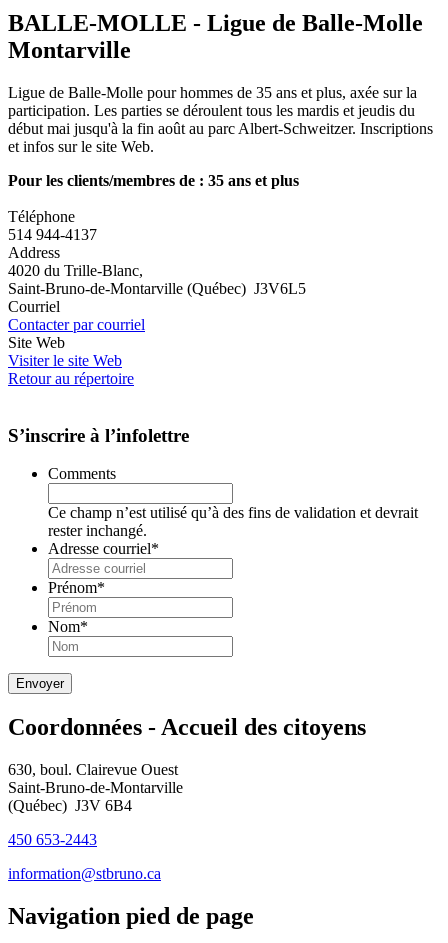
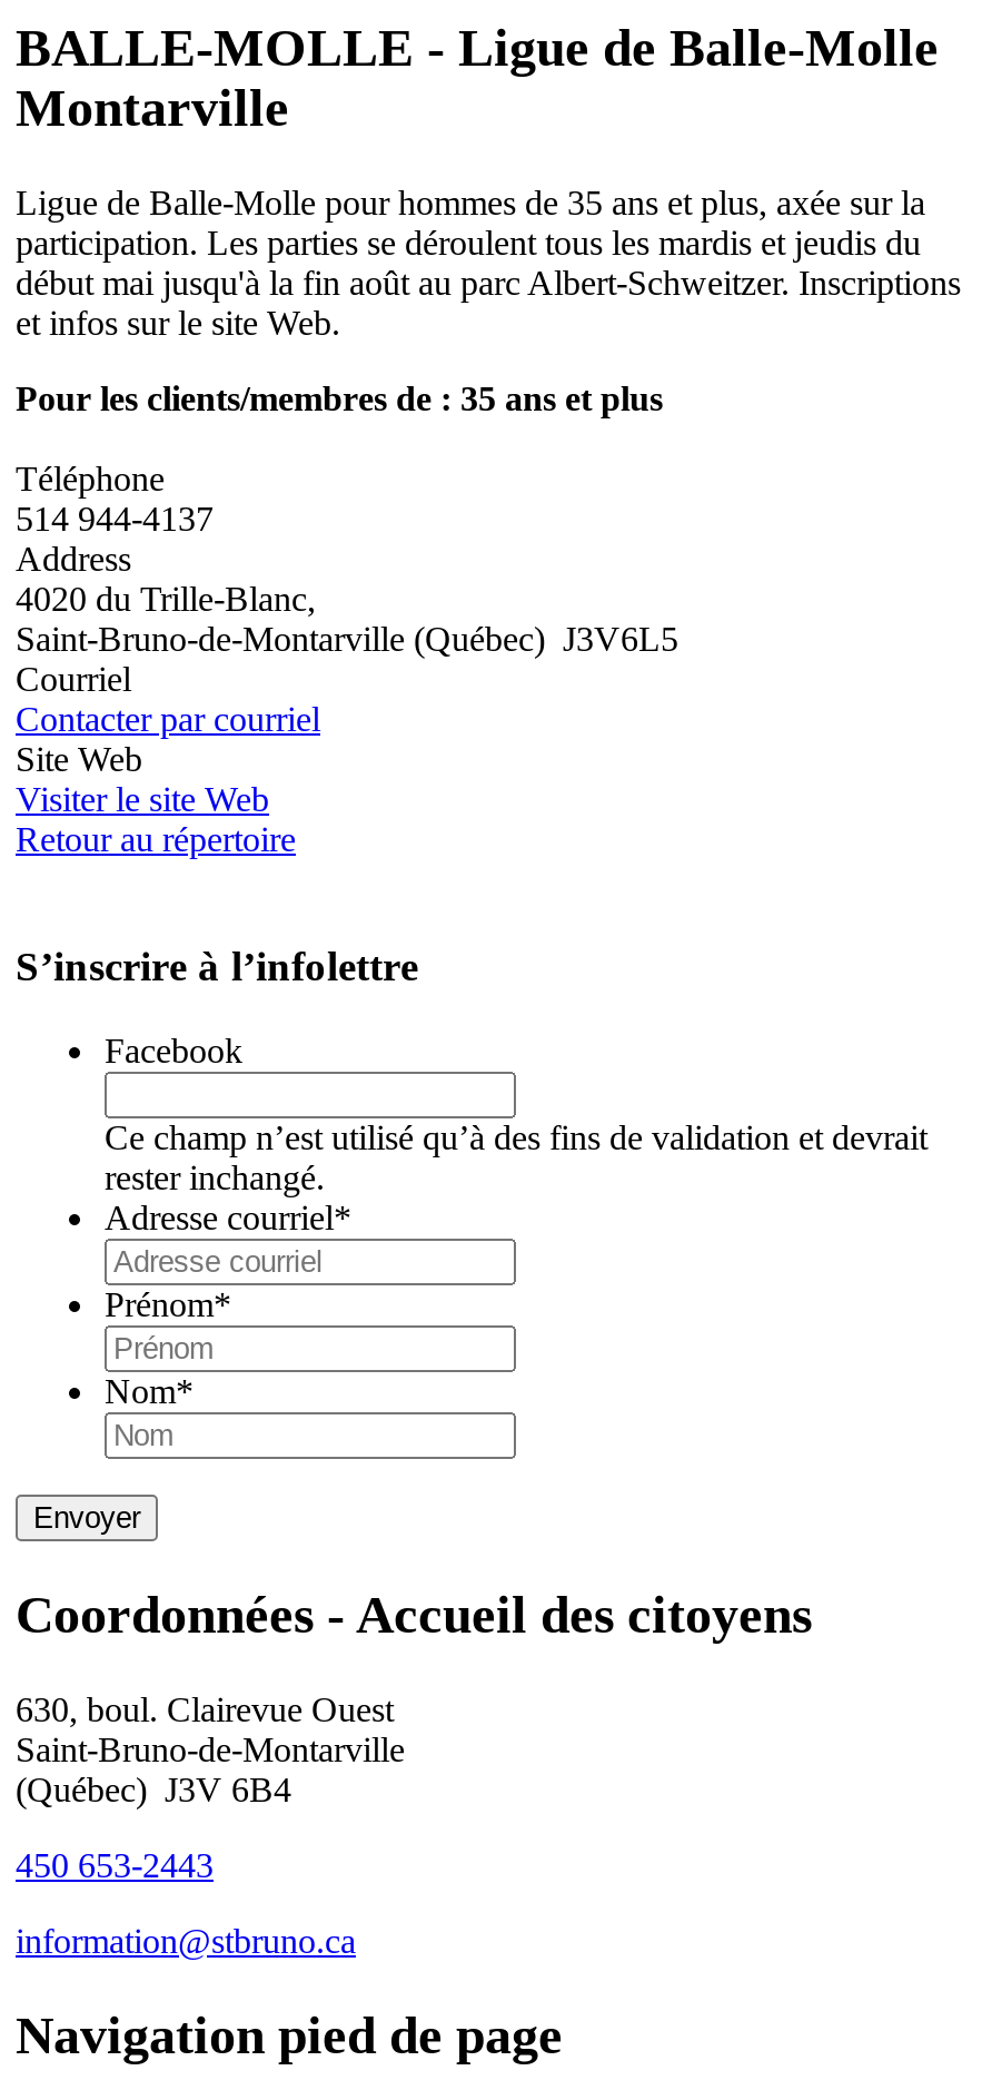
- Comments
+ Facebook
